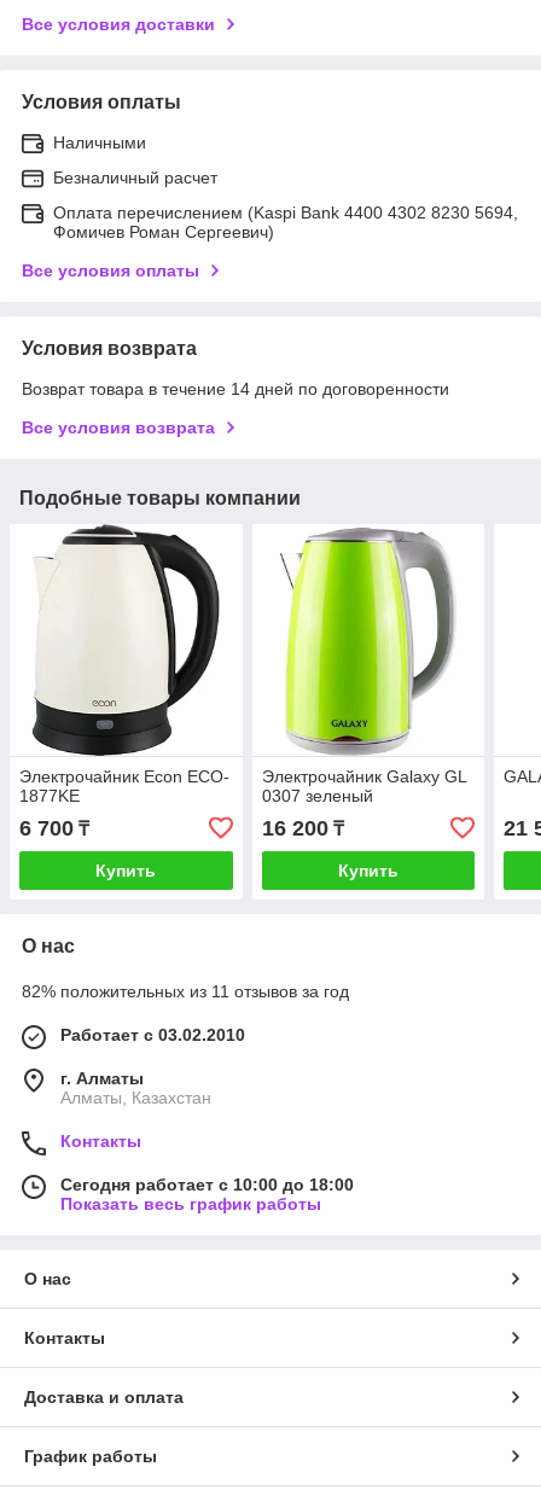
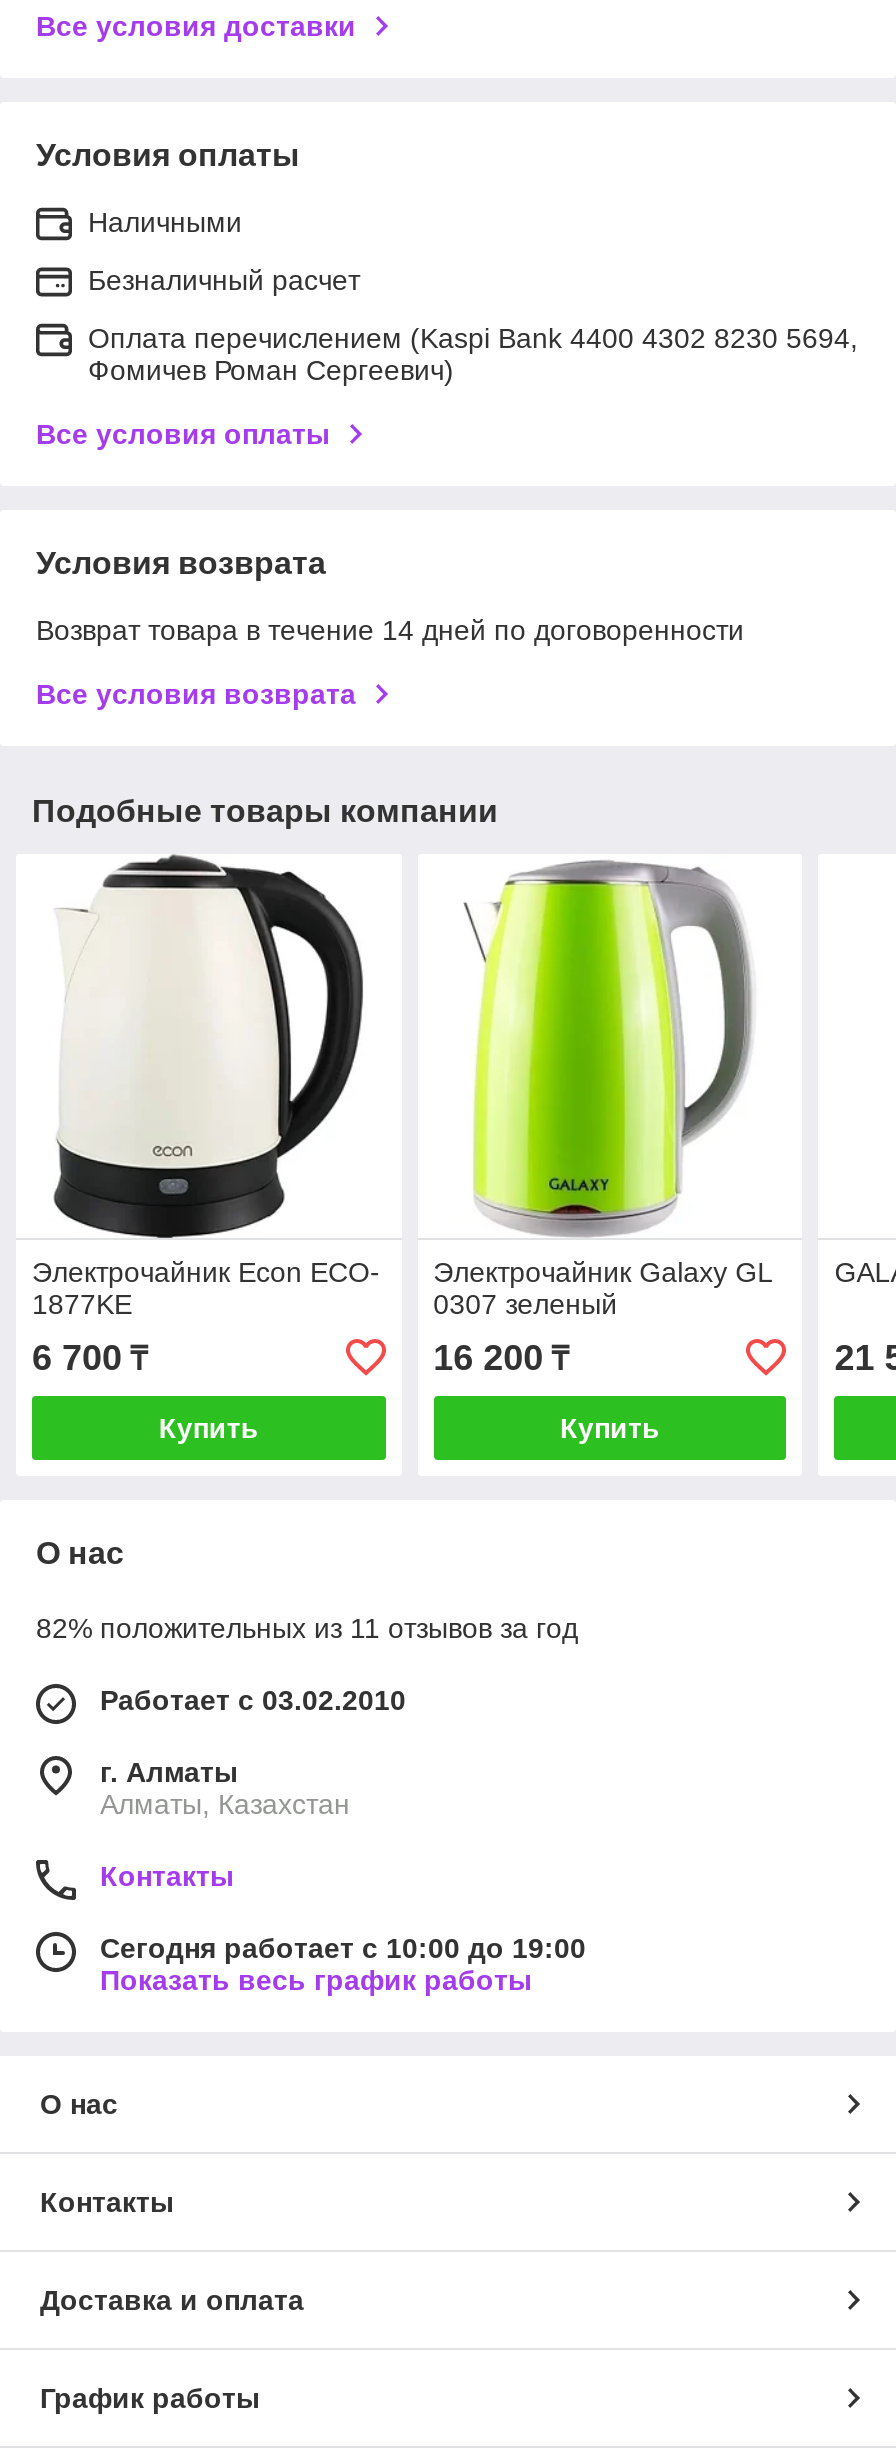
- Сегодня работает с 10:00 до 18:00
+ Сегодня работает с 10:00 до 19:00
